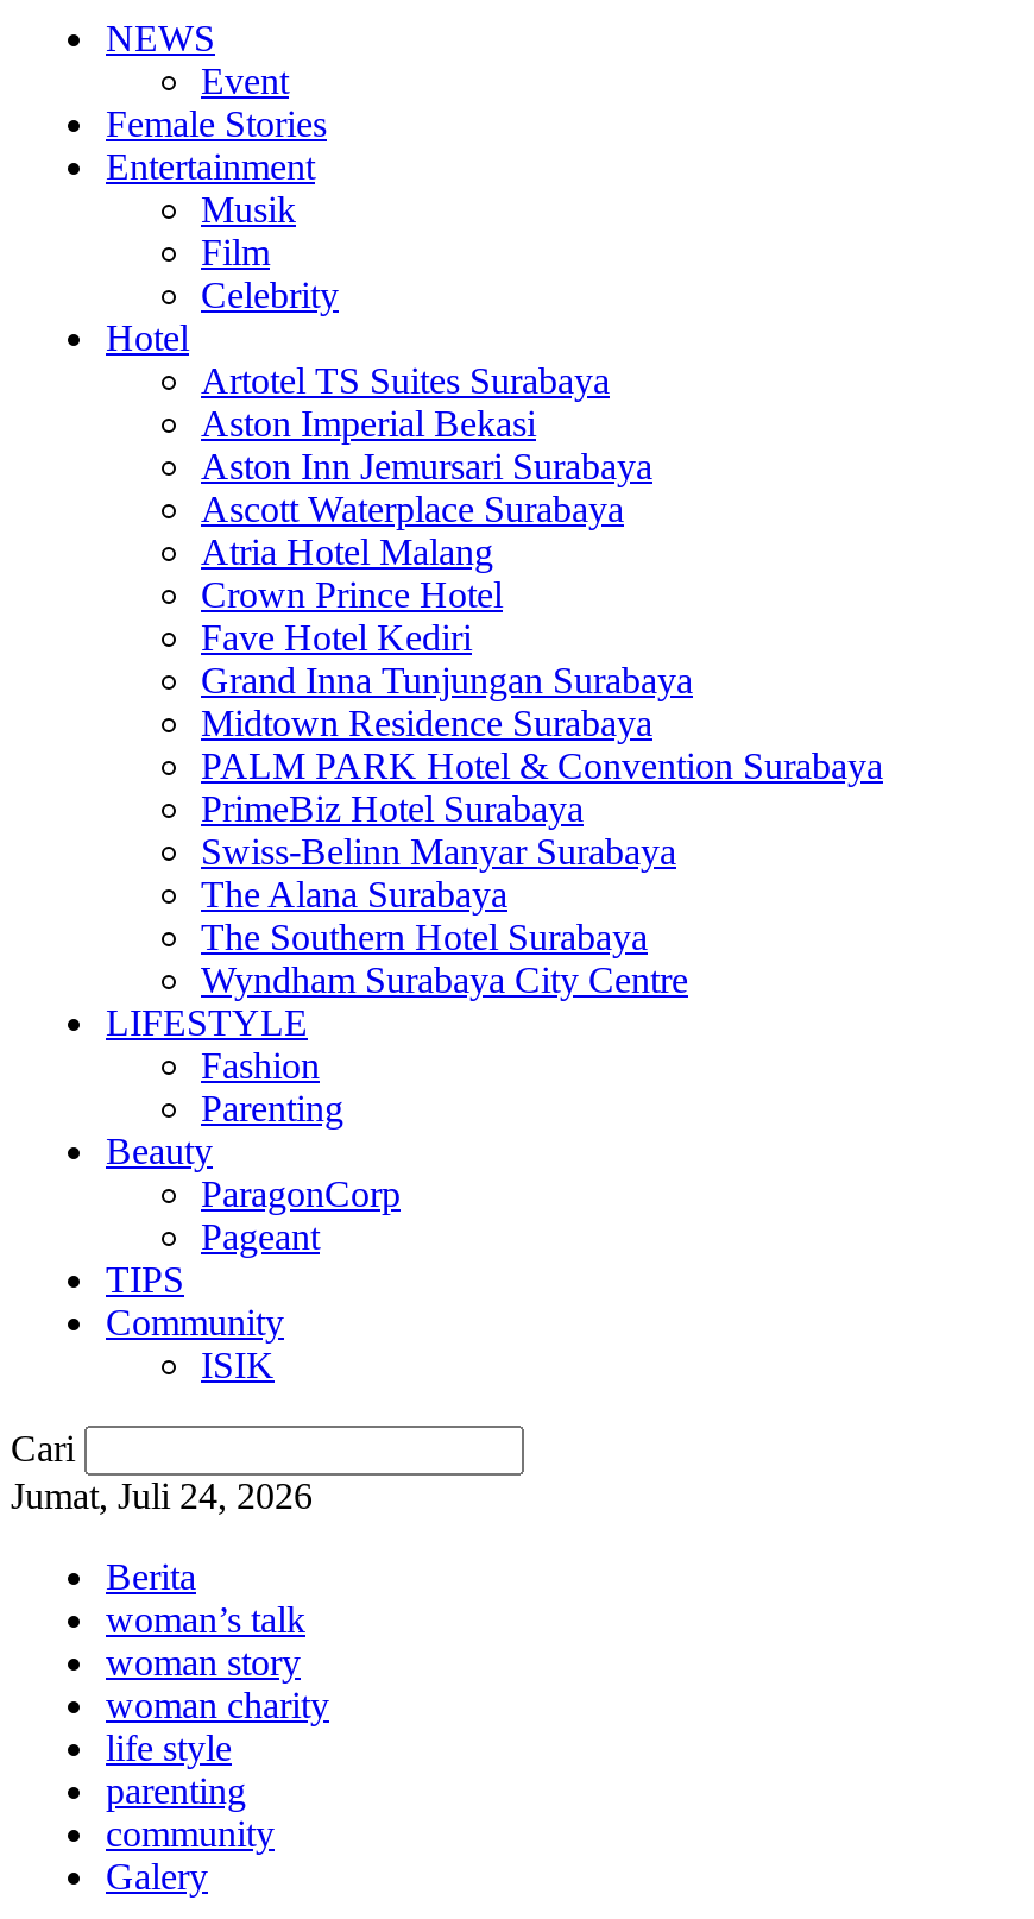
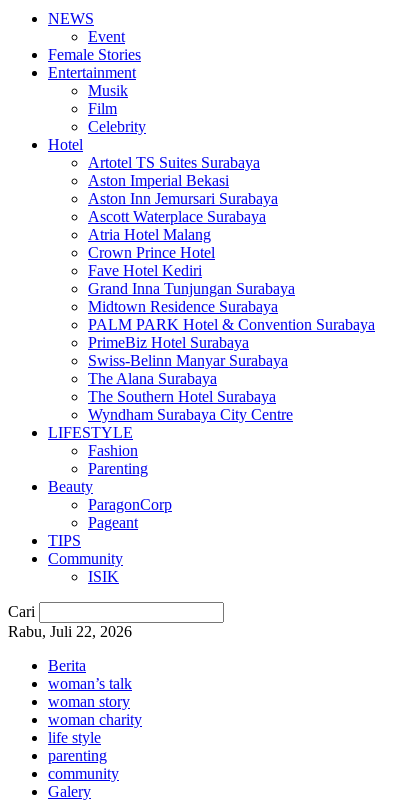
- Jumat, Juli 24, 2026
+ Rabu, Juli 22, 2026
